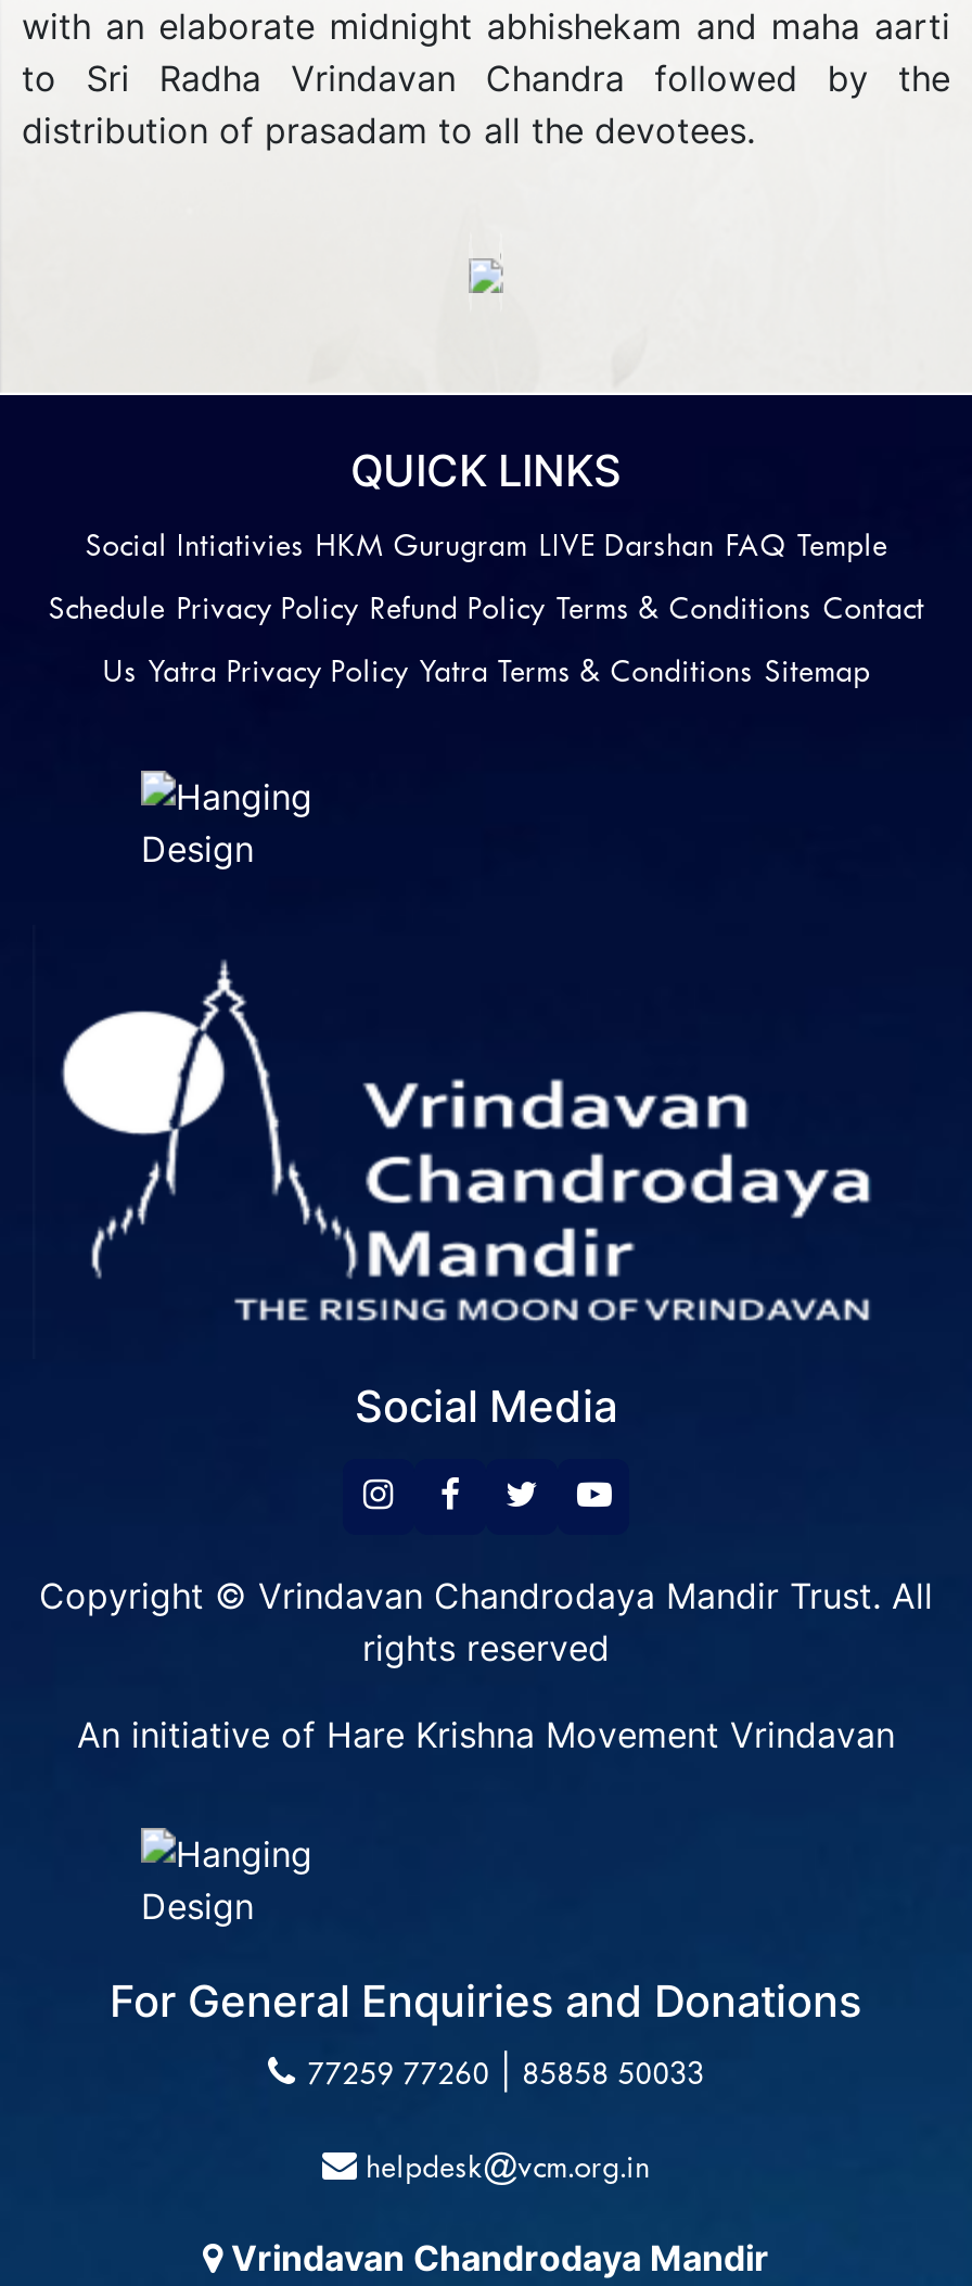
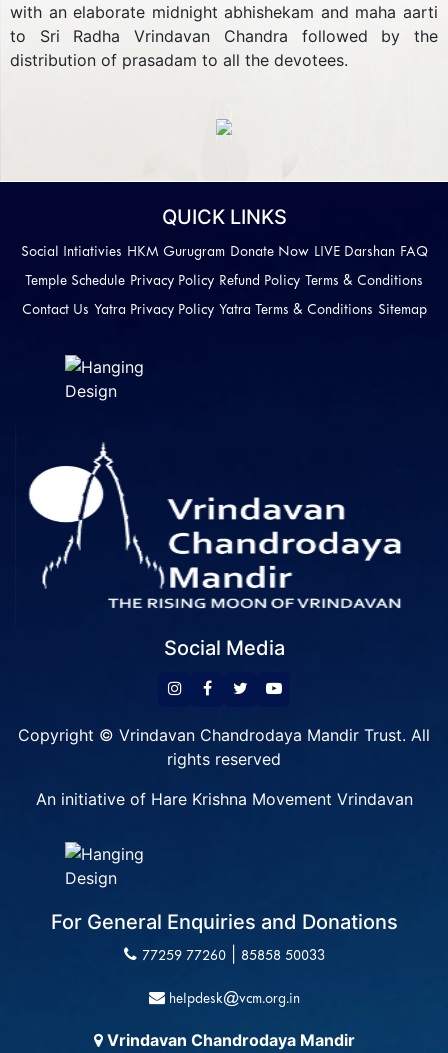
- Social Intiativies HKM Gurugram LIVE Darshan FAQ Temple
+ Social Intiativies HKM Gurugram Donate Now LIVE Darshan FAQ

- Schedule Privacy Policy Refund Policy Terms & Conditions Contact
+ Temple Schedule Privacy Policy Refund Policy Terms & Conditions

- Us Yatra Privacy Policy Yatra Terms & Conditions Sitemap
+ Contact Us Yatra Privacy Policy Yatra Terms & Conditions Sitemap
